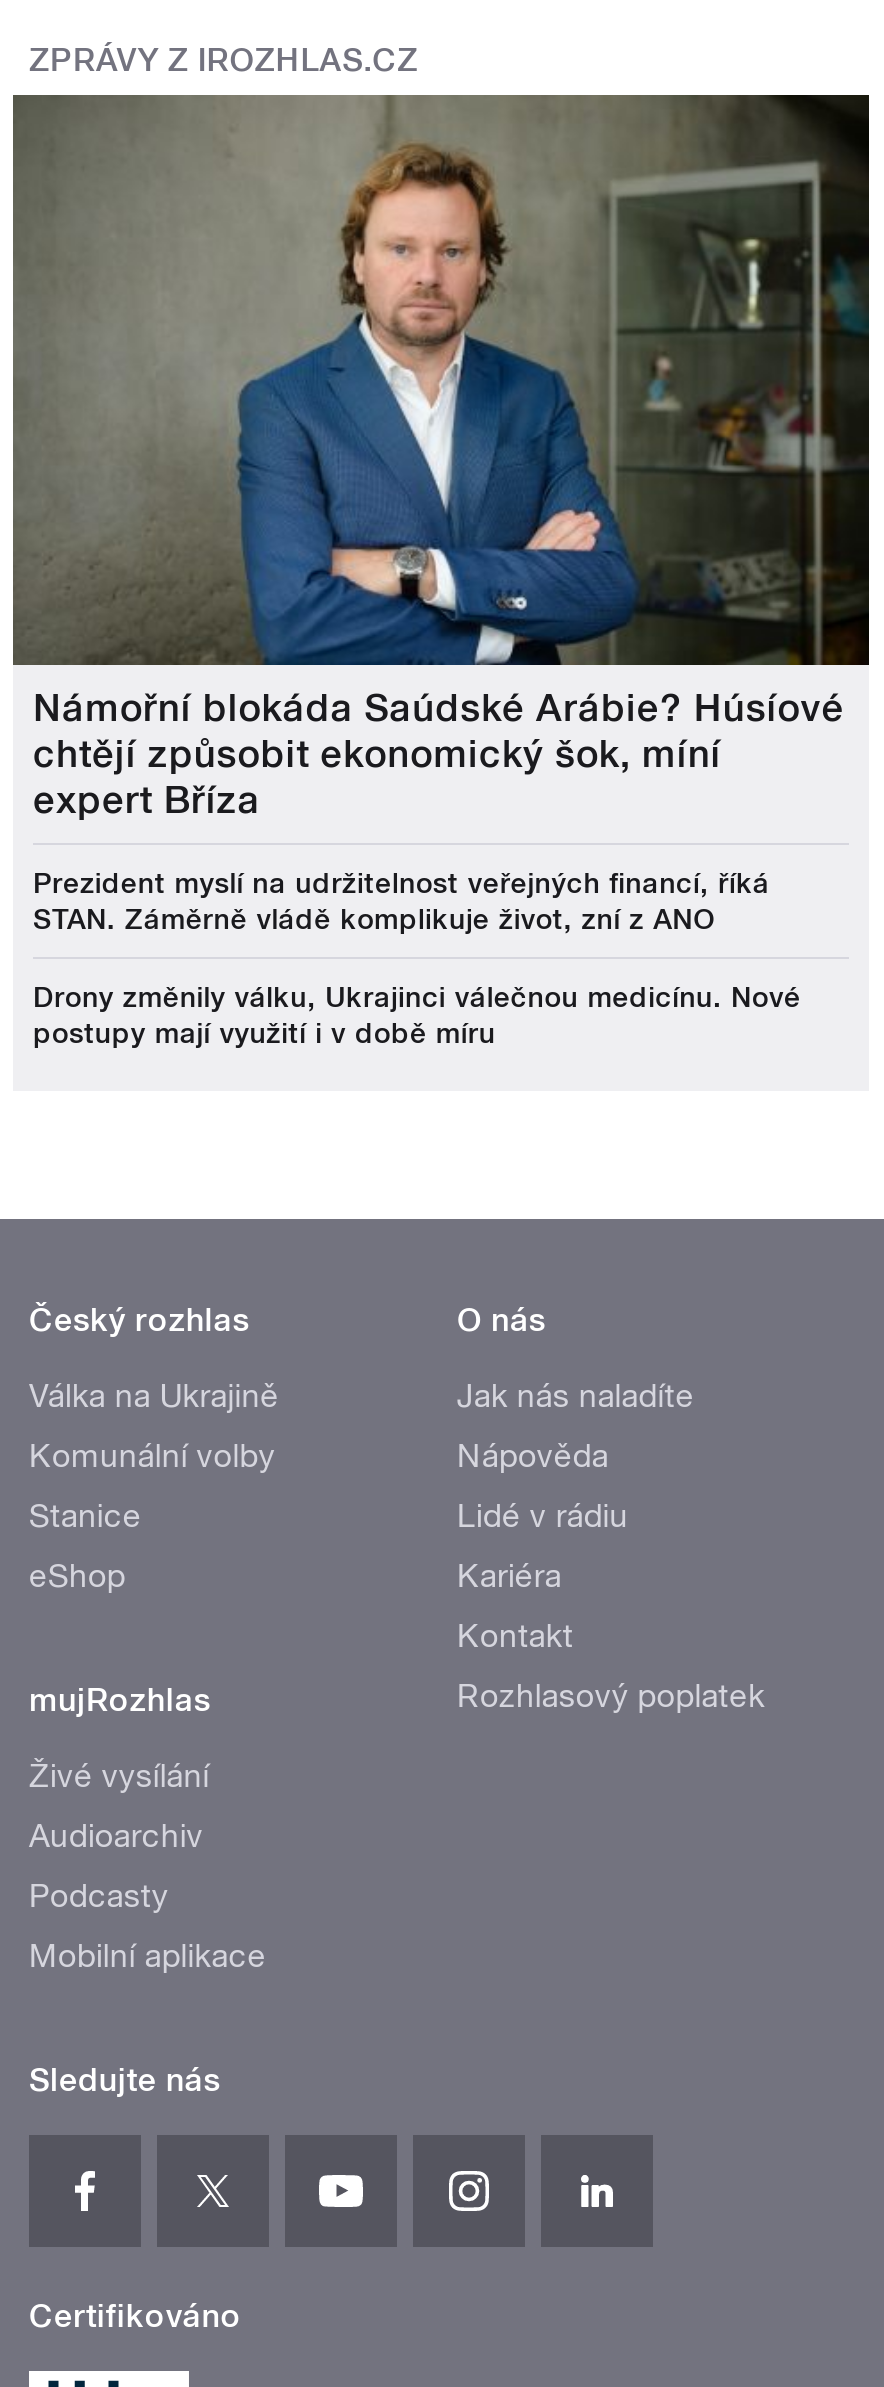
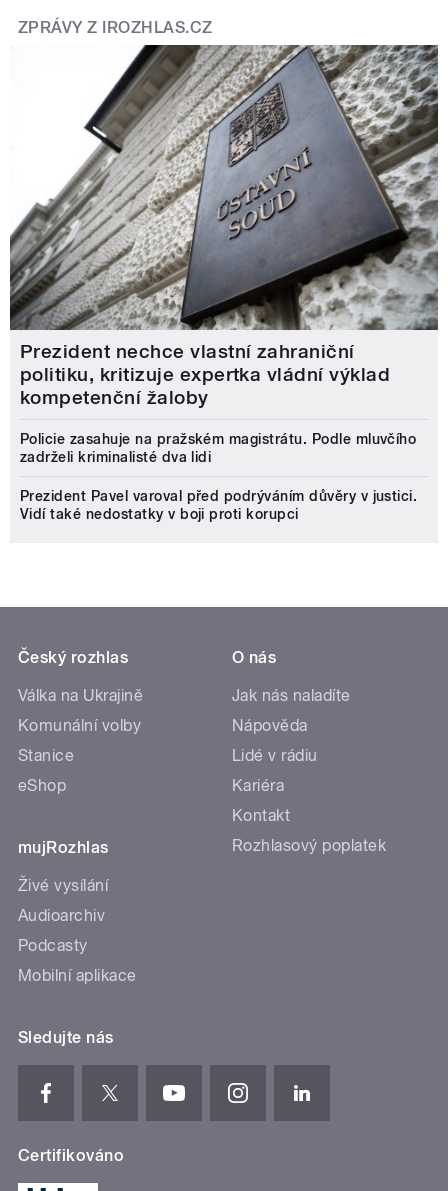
- [image]
- Námořní blokáda Saúdské Arábie? Húsíové
- chtějí způsobit ekonomický šok, míní
- expert Bříza
+ [image]
+ Prezident nechce vlastní zahraniční
+ politiku, kritizuje expertka vládní výklad
+ kompetenční žaloby

- Prezident myslí na udržitelnost veřejných financí, říká
- STAN. Záměrně vládě komplikuje život, zní z ANO
+ Policie zasahuje na pražském magistrátu. Podle mluvčího
+ zadrželi kriminalisté dva lidi

- Drony změnily válku, Ukrajinci válečnou medicínu. Nové
- postupy mají využití i v době míru
+ Prezident Pavel varoval před podrýváním důvěry v justici.
+ Vidí také nedostatky v boji proti korupci
